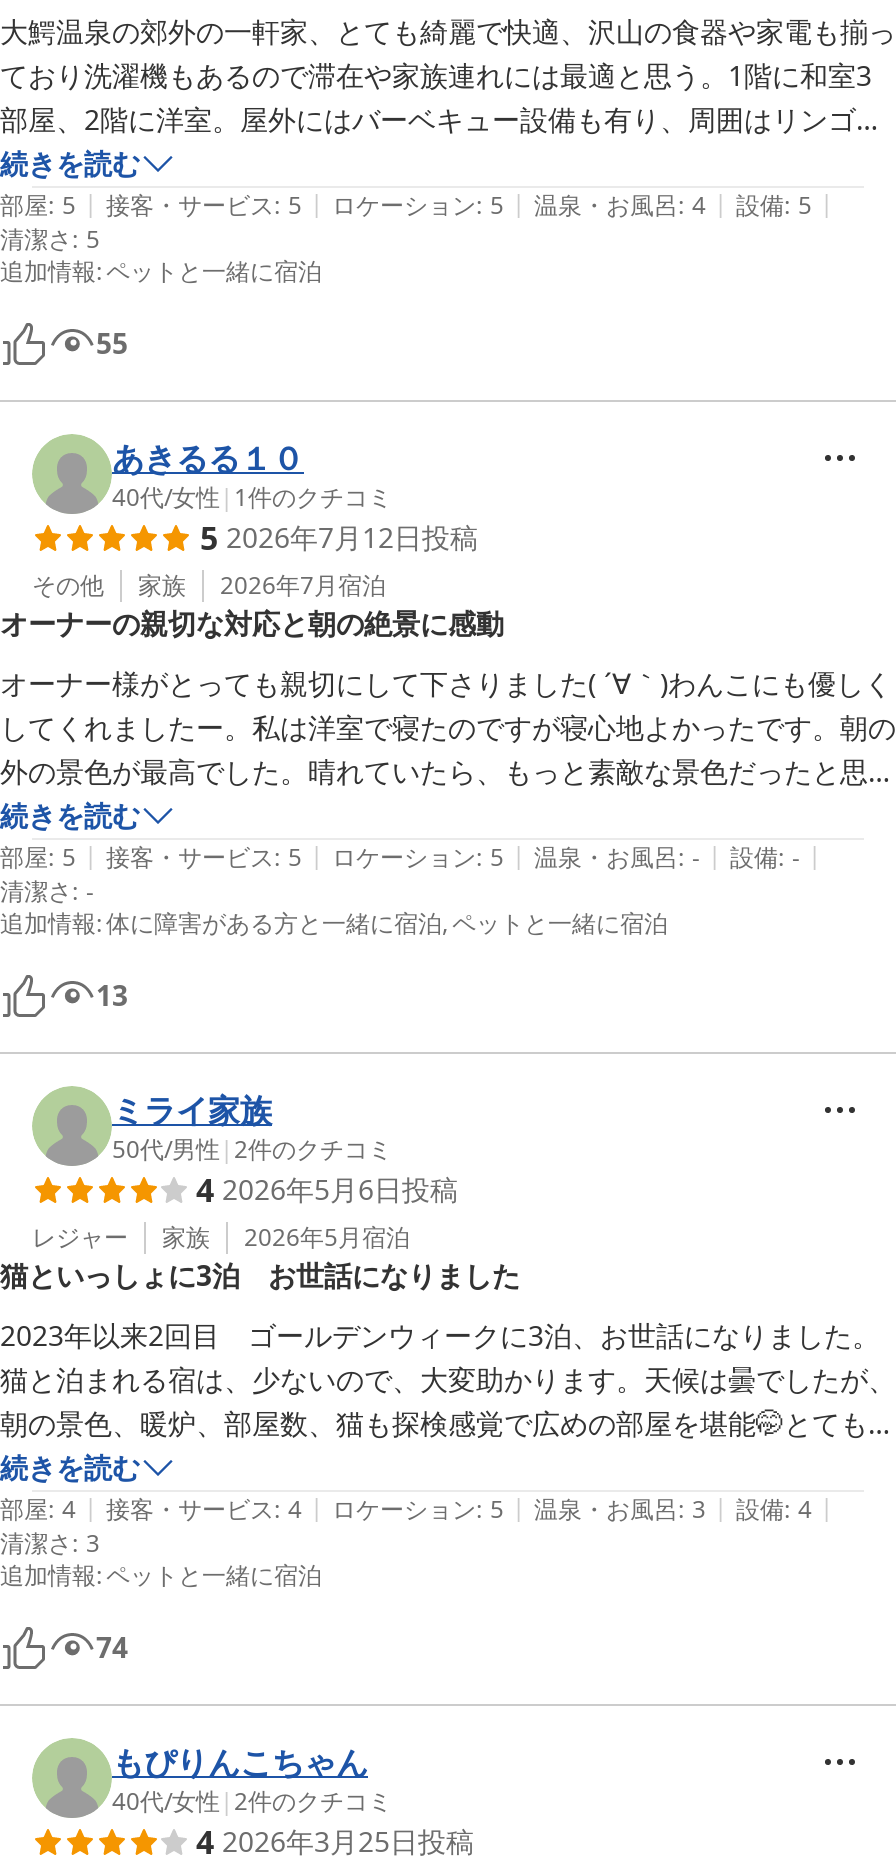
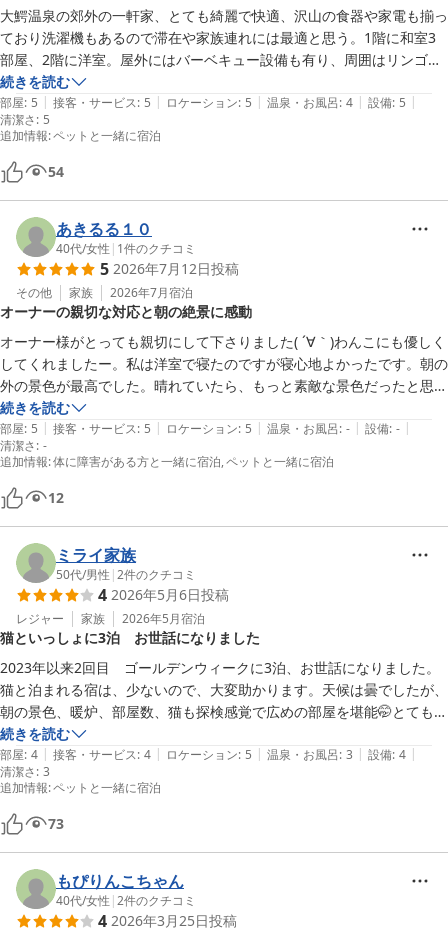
- 55
+ 54

- 13
+ 12

- 74
+ 73
